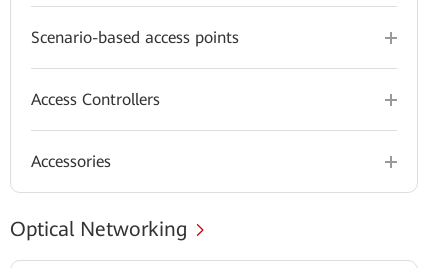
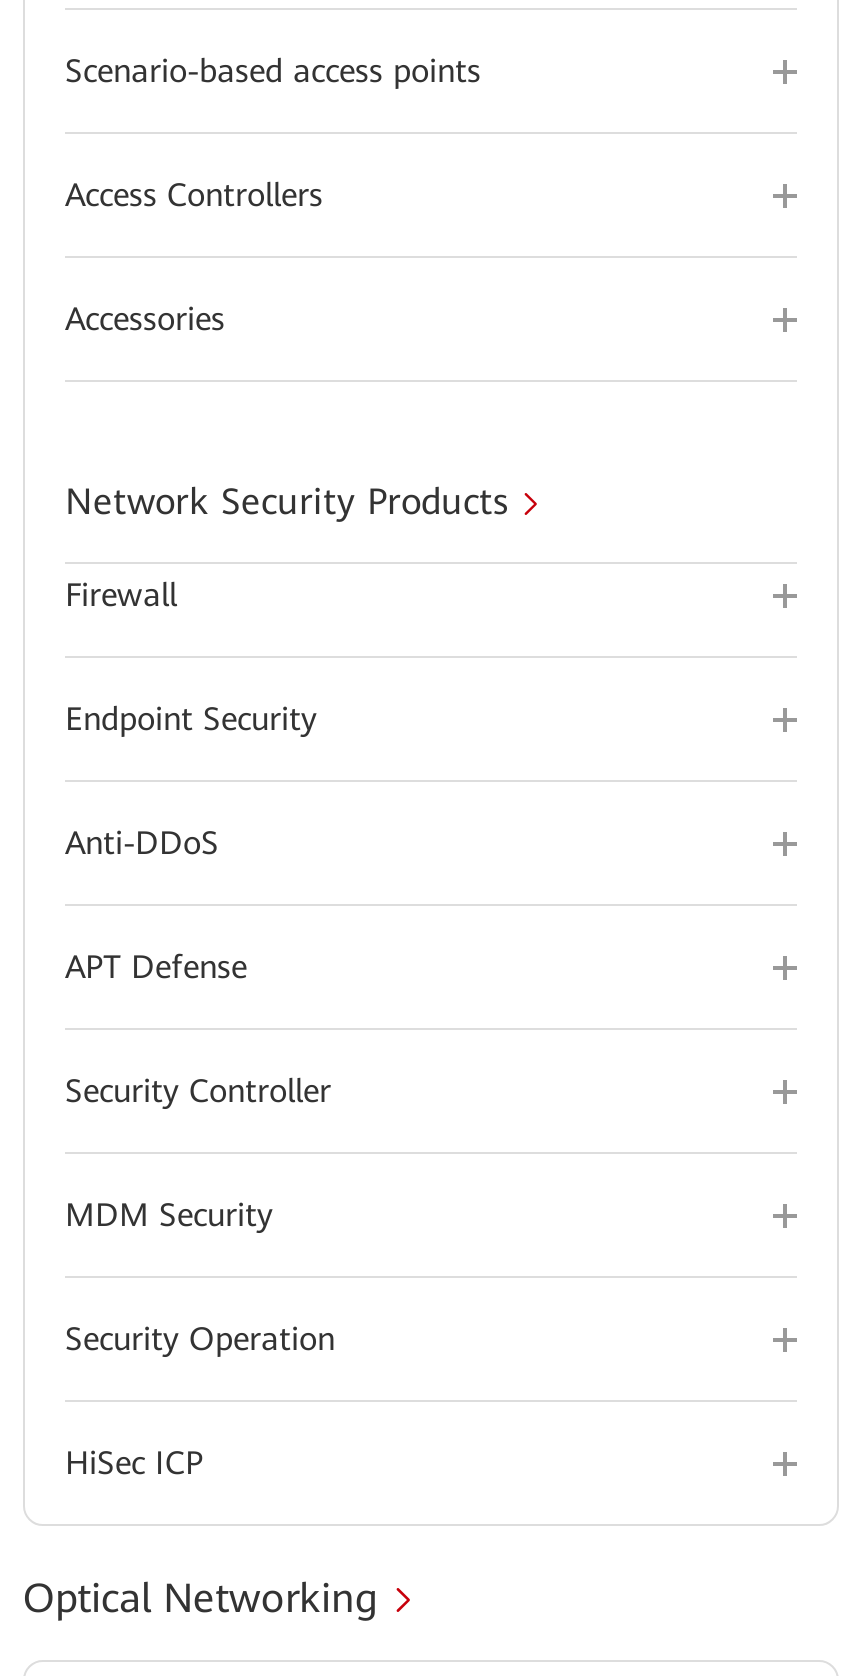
+ Network Security Products
+ Firewall
+ Endpoint Security
+ Anti-DDoS
+ APT Defense
+ Security Controller
+ MDM Security
+ Security Operation
+ HiSec ICP
